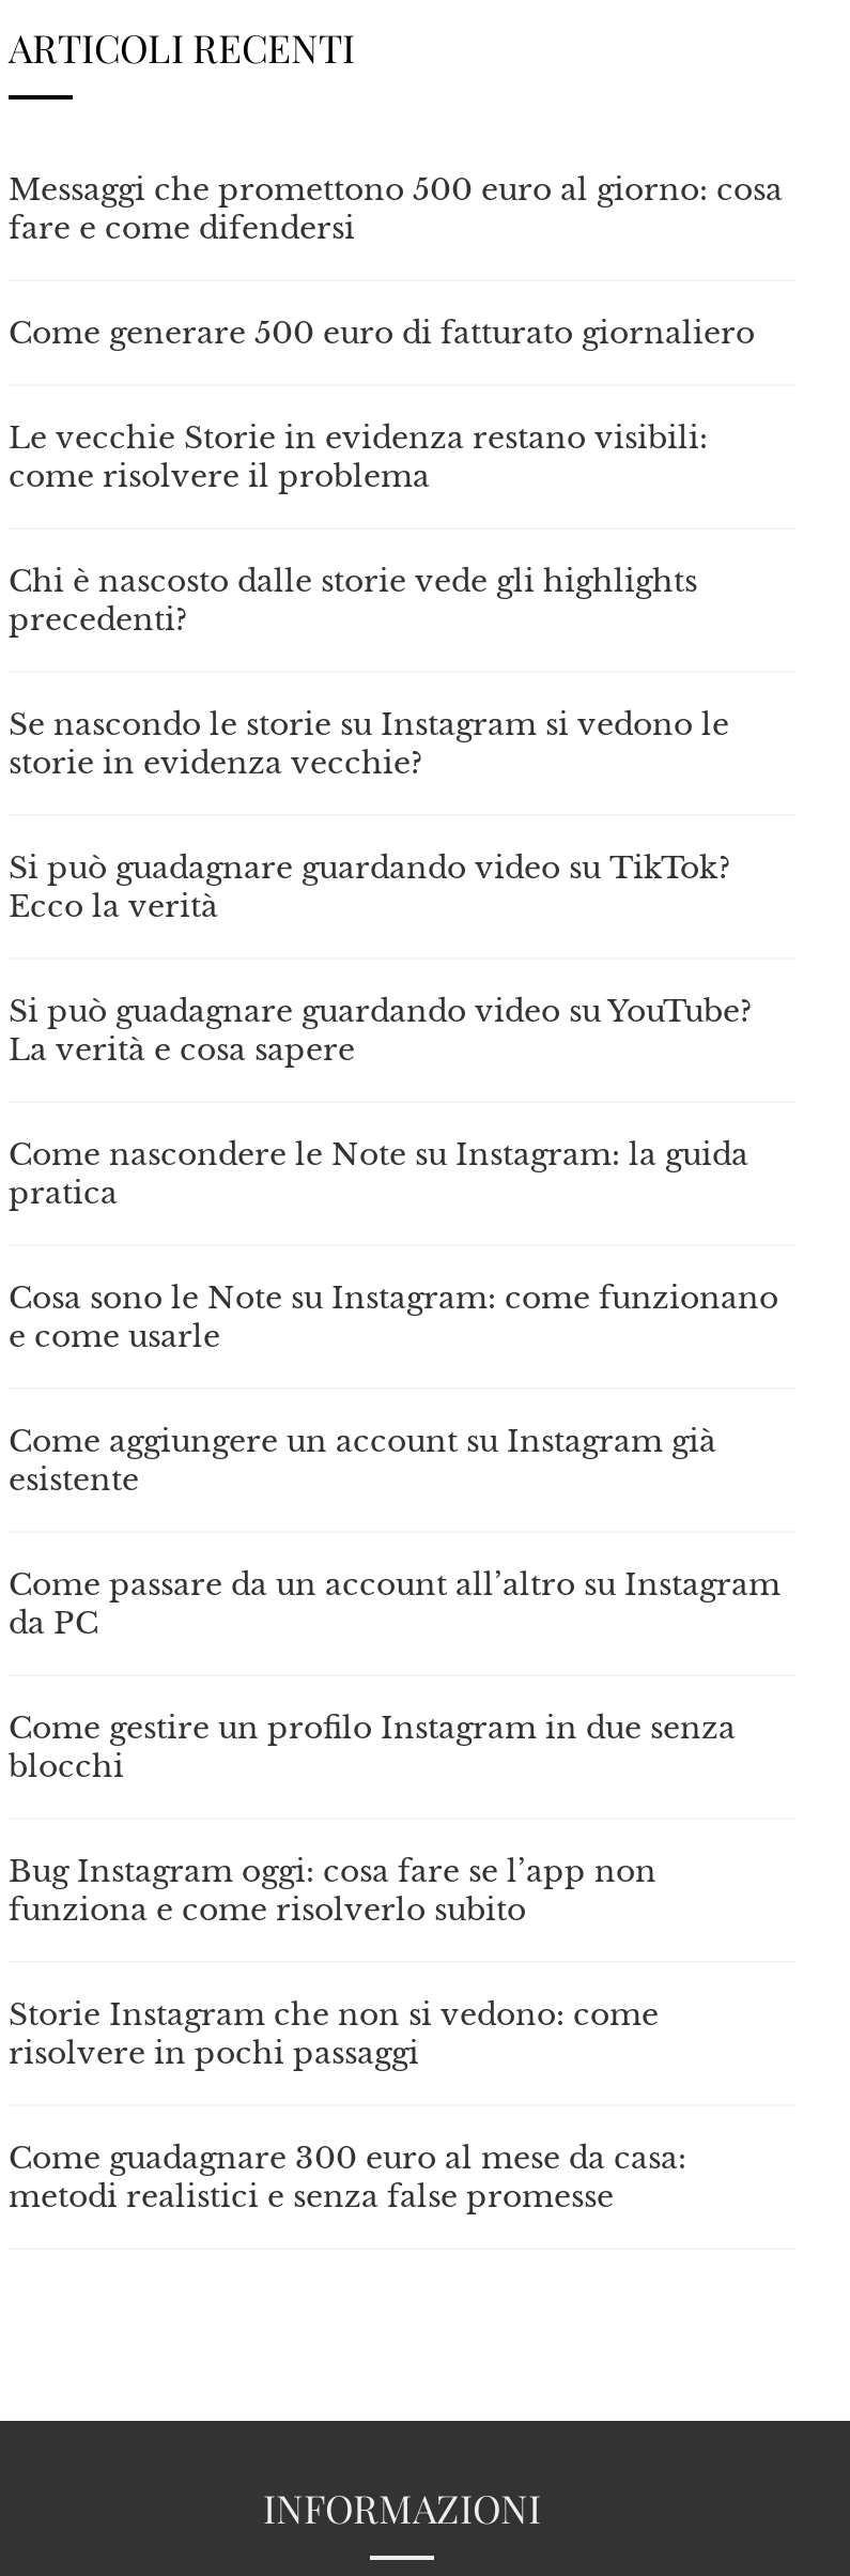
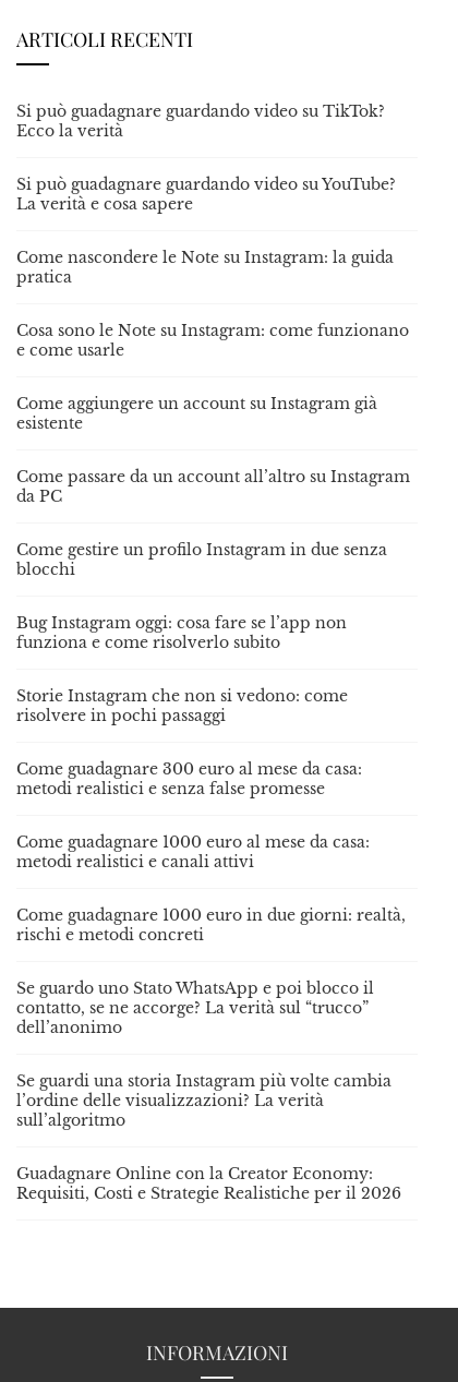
- Messaggi che promettono 500 euro al giorno: cosa
- fare e come difendersi
- Come generare 500 euro di fatturato giornaliero
- Le vecchie Storie in evidenza restano visibili:
- come risolvere il problema
- Chi è nascosto dalle storie vede gli highlights
- precedenti?
- Se nascondo le storie su Instagram si vedono le
- storie in evidenza vecchie?

moved up: Si può guadagnare guardando video su TikTok? | Ecco la verità | Si può guadagnare guardando video su YouTube? | ... | Come guadagnare 300 euro al mese da casa: | metodi realistici e senza false promesse

+ Come guadagnare 1000 euro al mese da casa:
+ metodi realistici e canali attivi
+ Come guadagnare 1000 euro in due giorni: realtà,
+ rischi e metodi concreti
+ Se guardo uno Stato WhatsApp e poi blocco il
+ contatto, se ne accorge? La verità sul “trucco”
+ dell’anonimo
+ Se guardi una storia Instagram più volte cambia
+ l’ordine delle visualizzazioni? La verità
+ sull’algoritmo
+ Guadagnare Online con la Creator Economy:
+ Requisiti, Costi e Strategie Realistiche per il 2026
